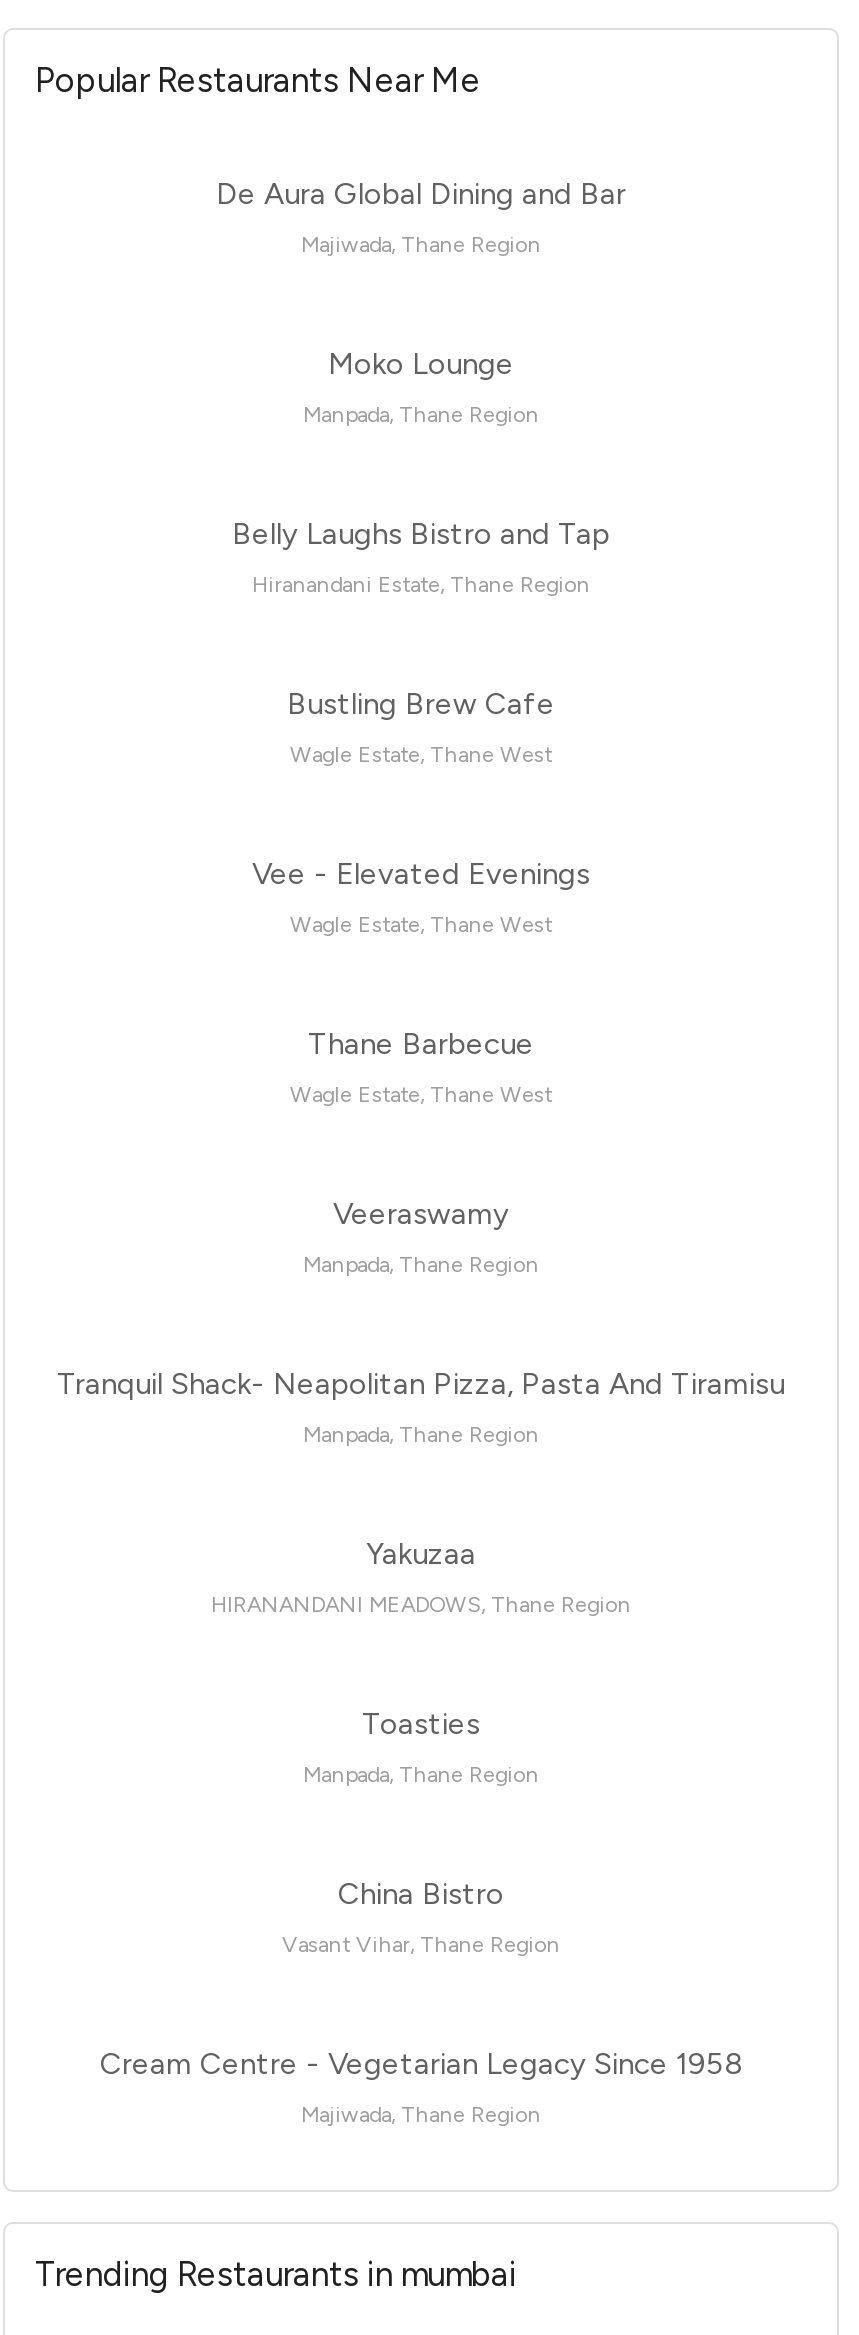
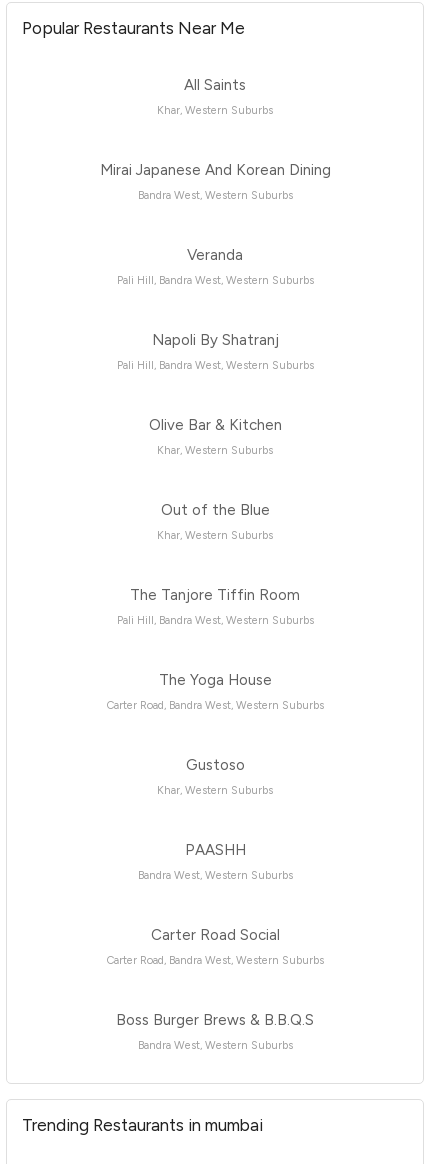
- De Aura Global Dining and Bar
+ All Saints

- Majiwada, Thane Region
+ Khar, Western Suburbs

- Moko Lounge
+ Mirai Japanese And Korean Dining

- Manpada, Thane Region
+ Bandra West, Western Suburbs

- Belly Laughs Bistro and Tap
+ Veranda

- Hiranandani Estate, Thane Region
+ Pali Hill, Bandra West, Western Suburbs

- Bustling Brew Cafe
+ Napoli By Shatranj

- Wagle Estate, Thane West
+ Pali Hill, Bandra West, Western Suburbs

- Vee - Elevated Evenings
+ Olive Bar & Kitchen

- Wagle Estate, Thane West
+ Khar, Western Suburbs

- Thane Barbecue
+ Out of the Blue

- Wagle Estate, Thane West
+ Khar, Western Suburbs

- Veeraswamy
+ The Tanjore Tiffin Room

- Manpada, Thane Region
+ Pali Hill, Bandra West, Western Suburbs

- Tranquil Shack- Neapolitan Pizza, Pasta And Tiramisu
+ The Yoga House

- Manpada, Thane Region
+ Carter Road, Bandra West, Western Suburbs

- Yakuzaa
+ Gustoso

- HIRANANDANI MEADOWS, Thane Region
+ Khar, Western Suburbs

- Toasties
+ PAASHH

- Manpada, Thane Region
+ Bandra West, Western Suburbs

- China Bistro
+ Carter Road Social

- Vasant Vihar, Thane Region
+ Carter Road, Bandra West, Western Suburbs

- Cream Centre - Vegetarian Legacy Since 1958
+ Boss Burger Brews & B.B.Q.S

- Majiwada, Thane Region
+ Bandra West, Western Suburbs
